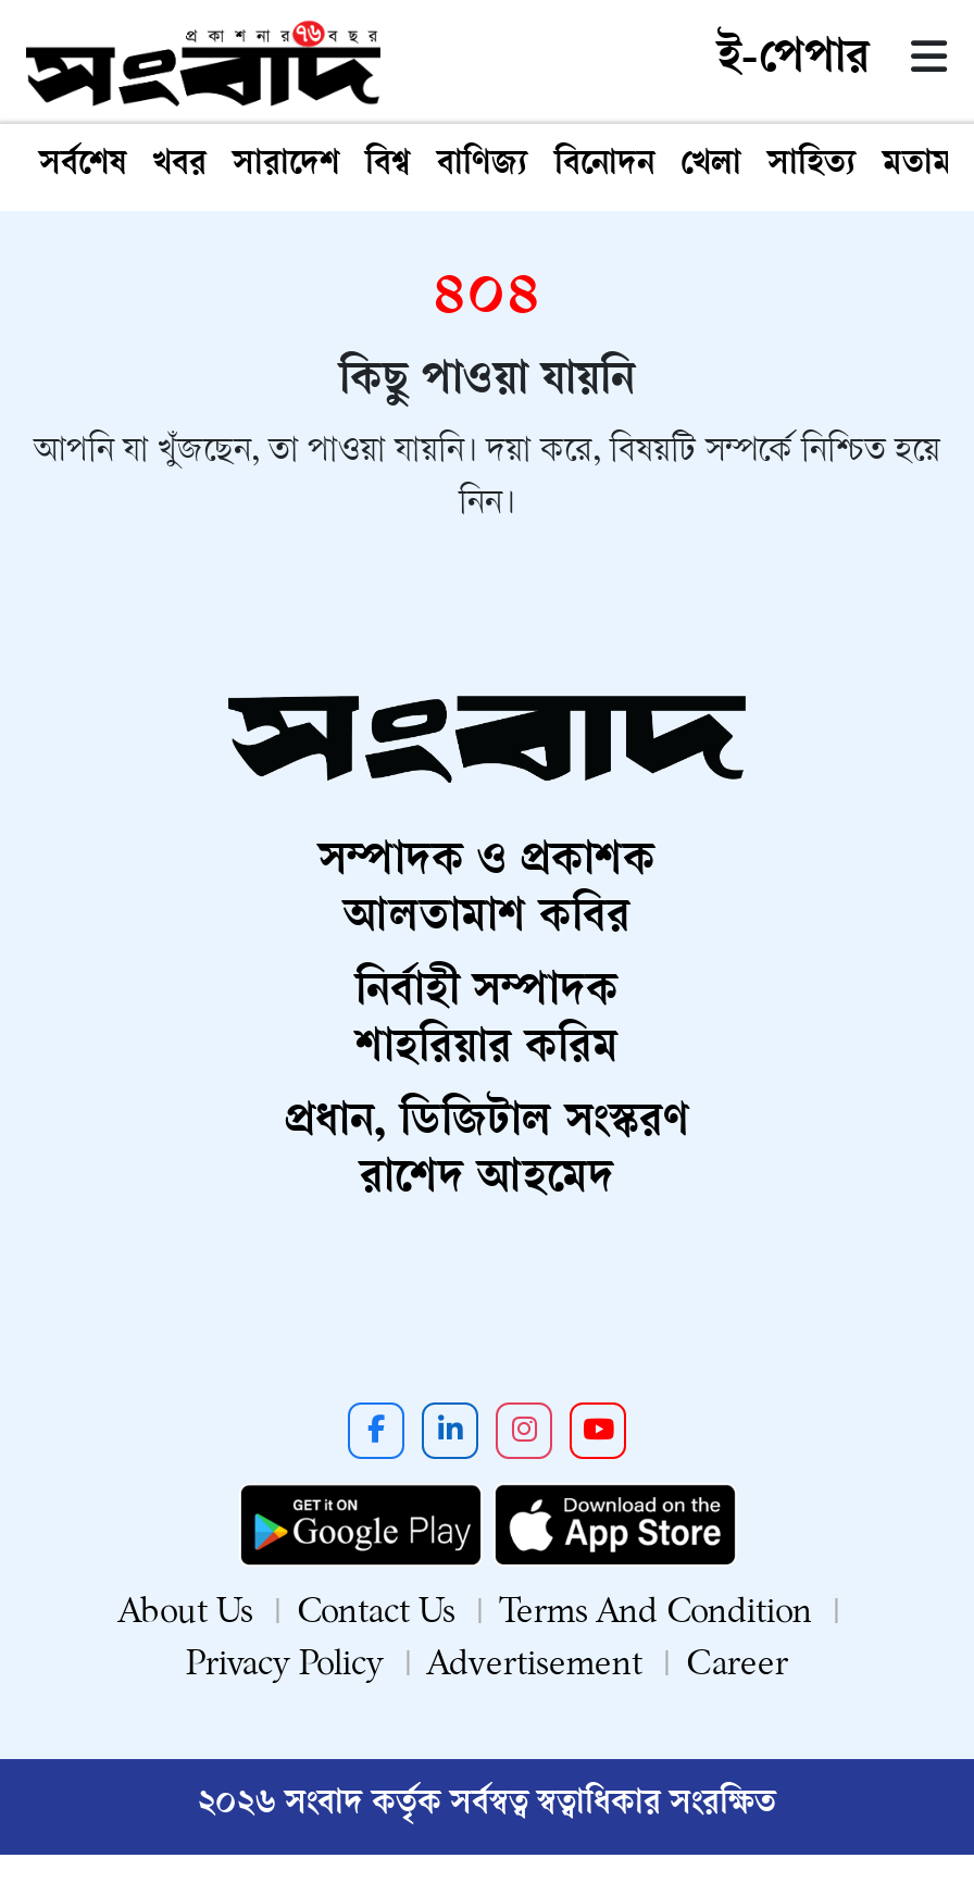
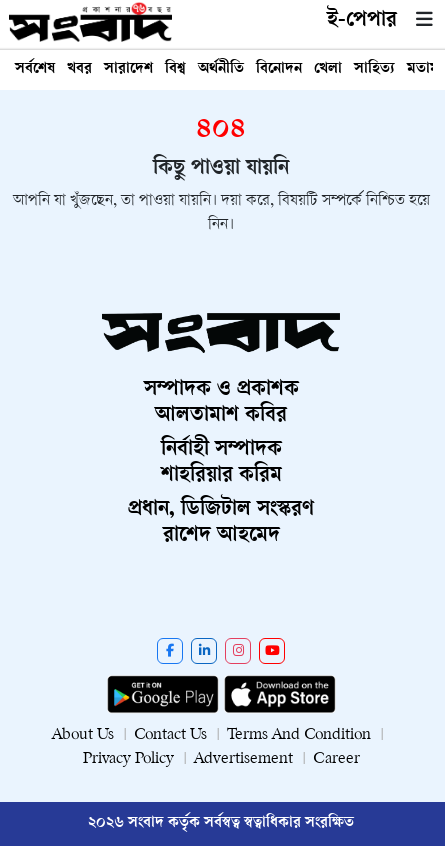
- বাণিজ্য
+ অর্থনীতি
